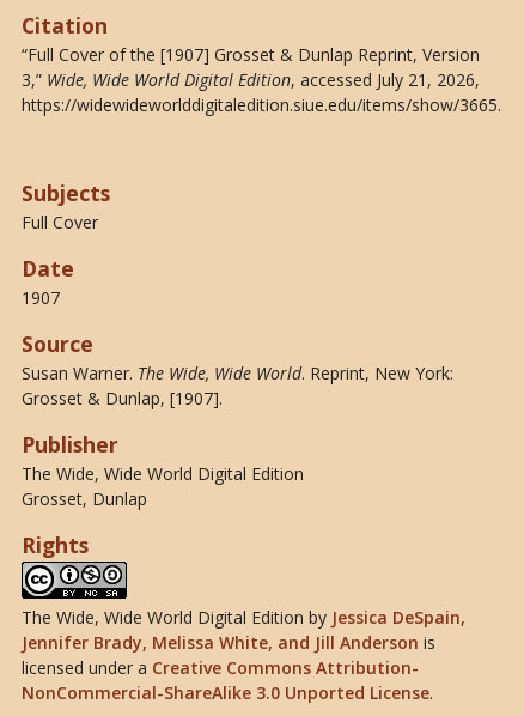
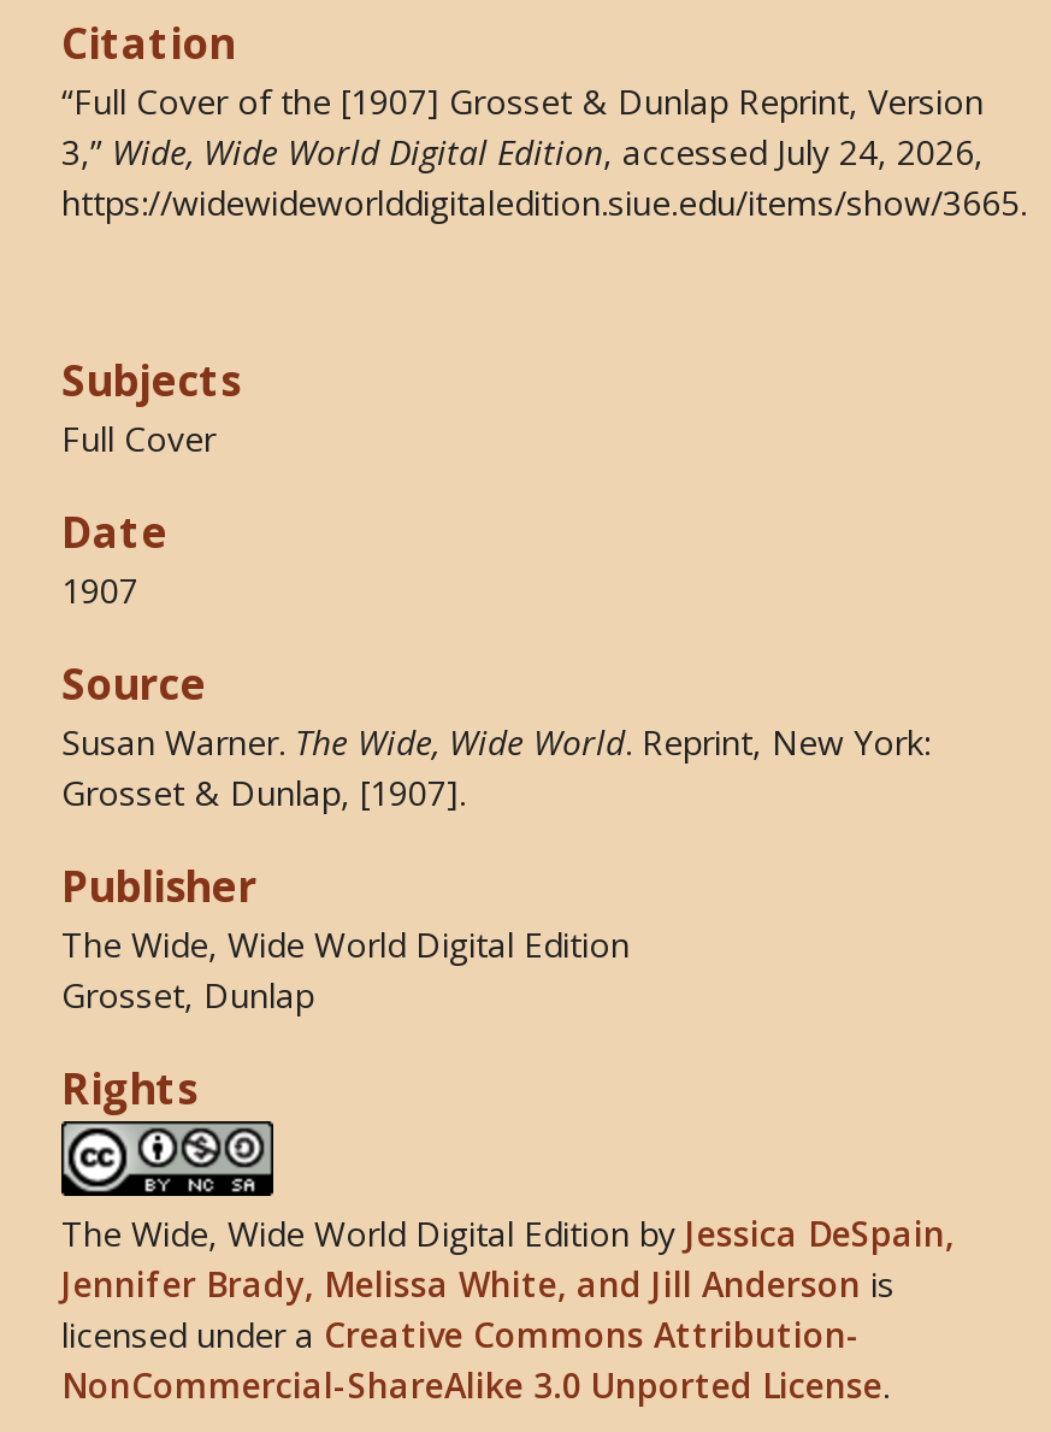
- 3,” Wide, Wide World Digital Edition, accessed July 21, 2026,
+ 3,” Wide, Wide World Digital Edition, accessed July 24, 2026,
